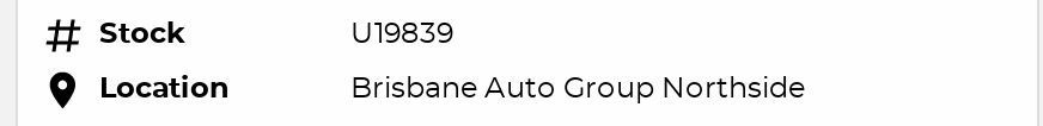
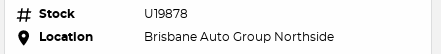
- U19839
+ U19878
